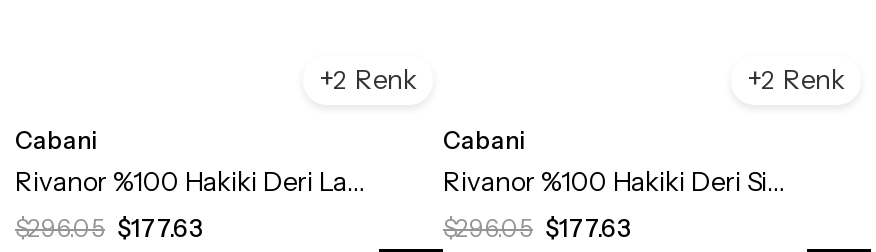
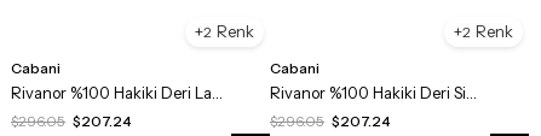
- $296.05 $177.63
+ $296.05 $207.24

- $296.05 $177.63
+ $296.05 $207.24
